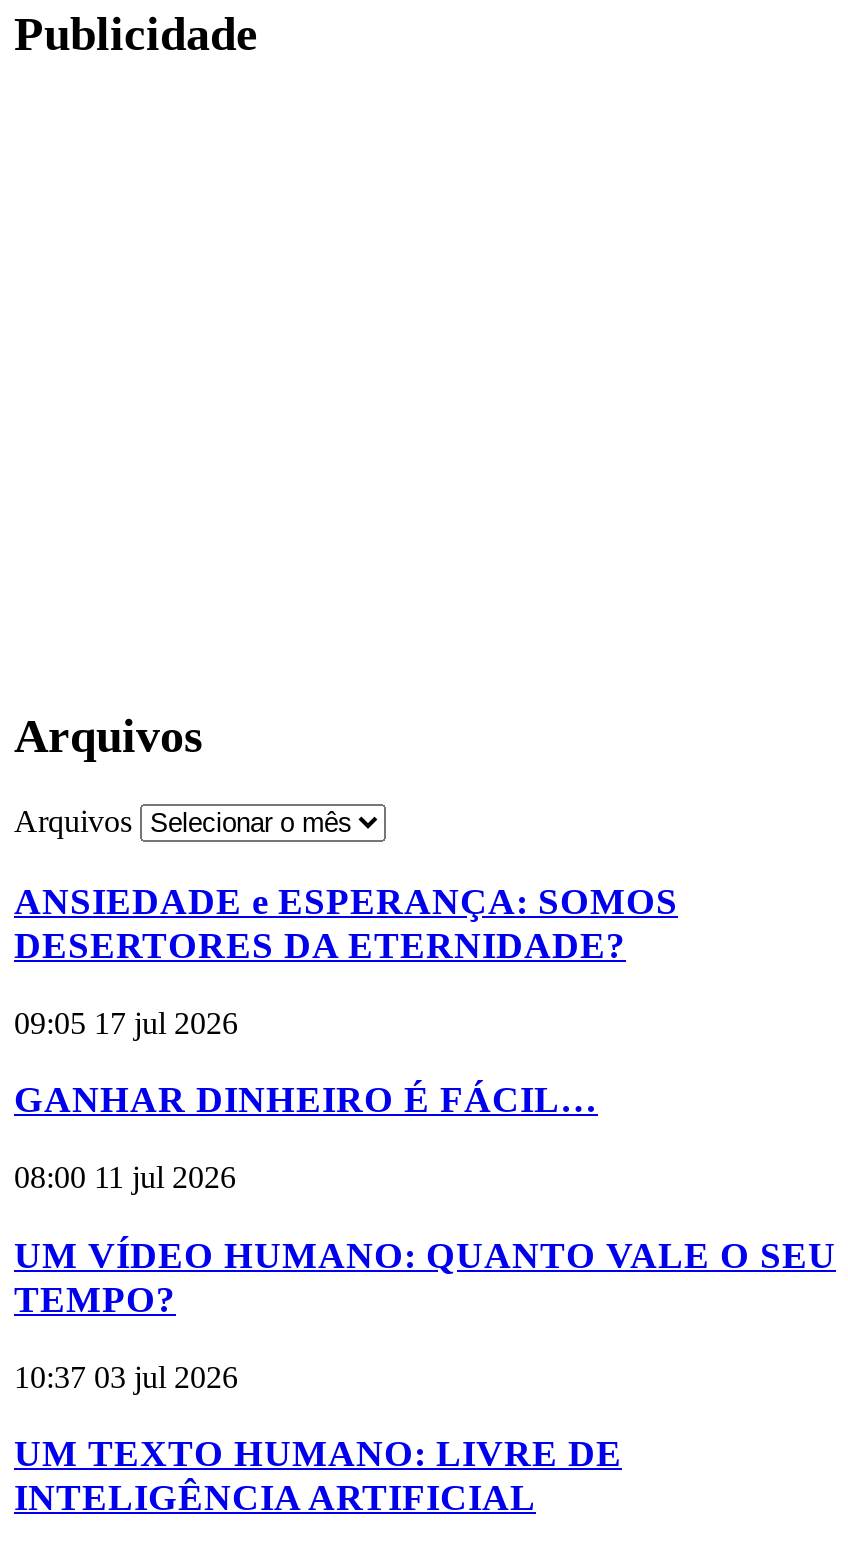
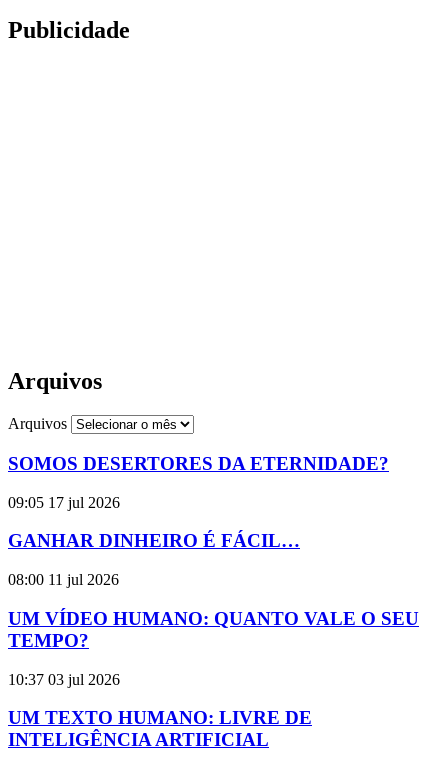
- ANSIEDADE e ESPERANÇA: SOMOS
- DESERTORES DA ETERNIDADE?
+ SOMOS DESERTORES DA ETERNIDADE?
